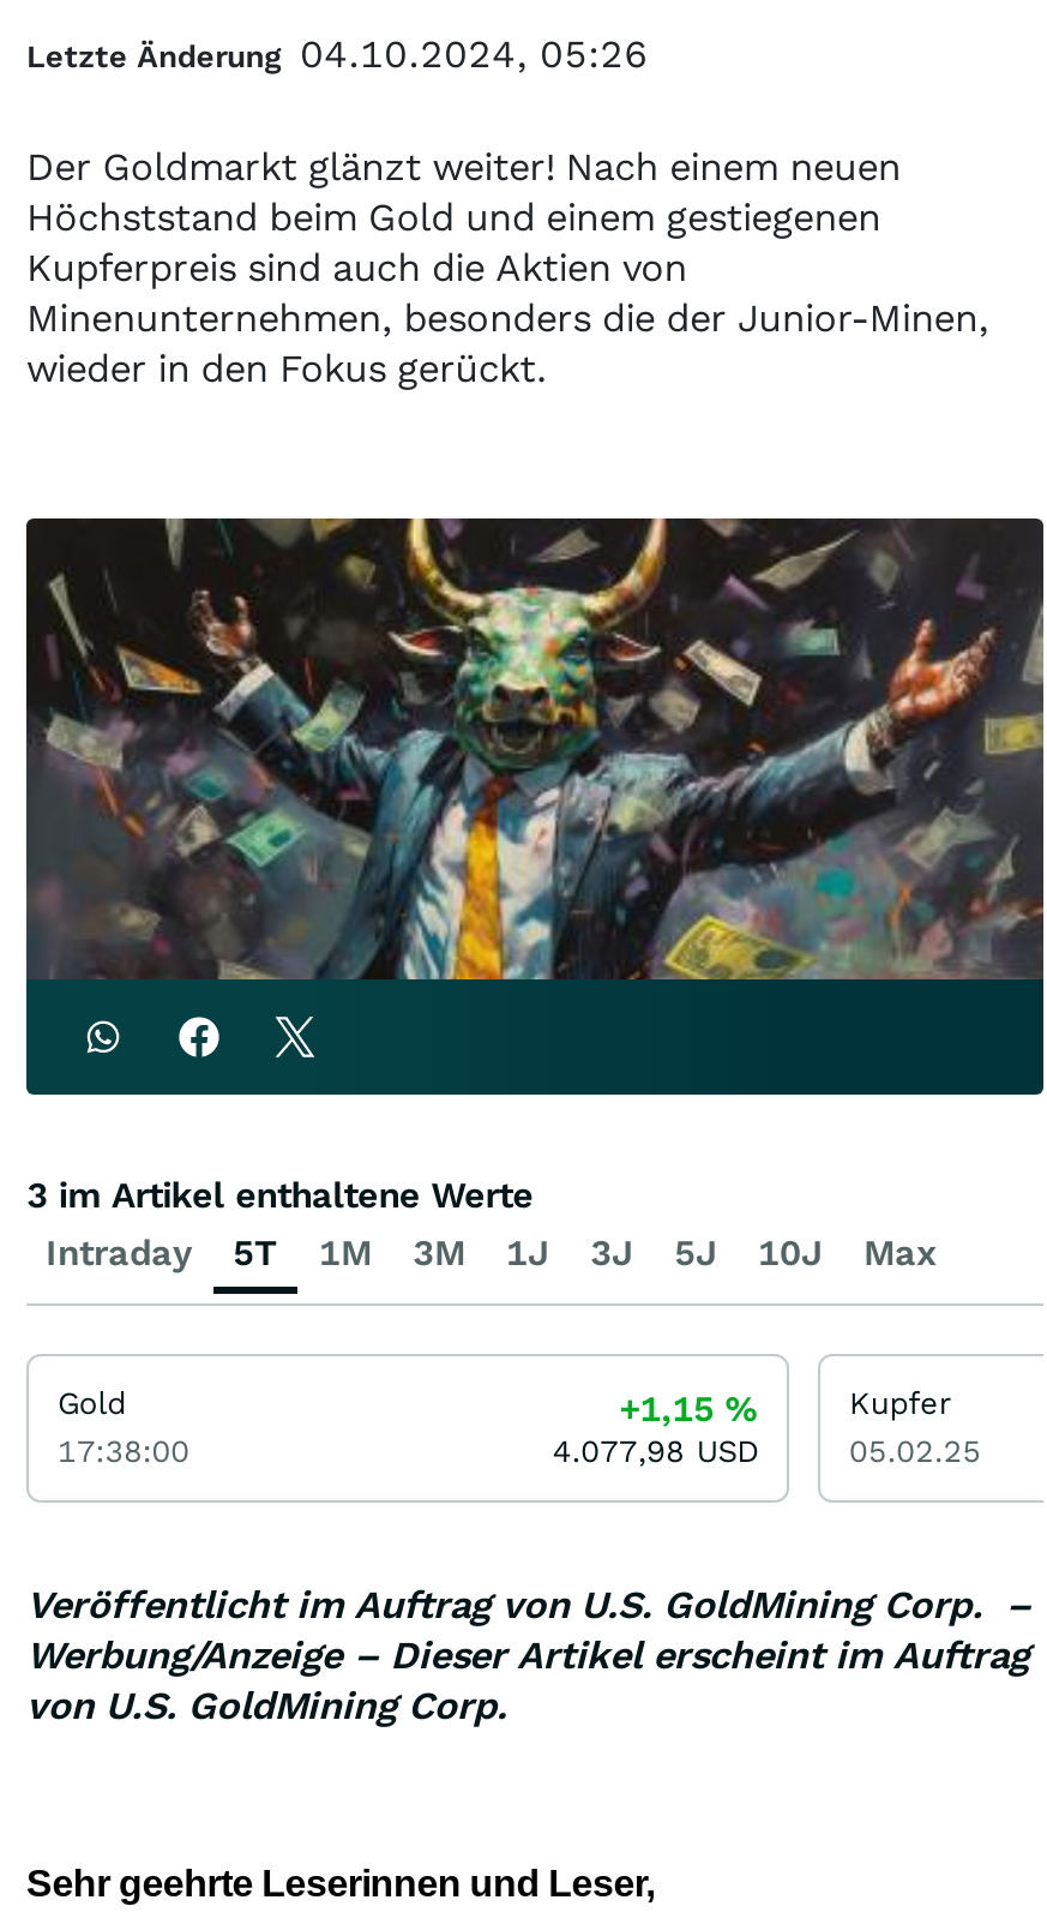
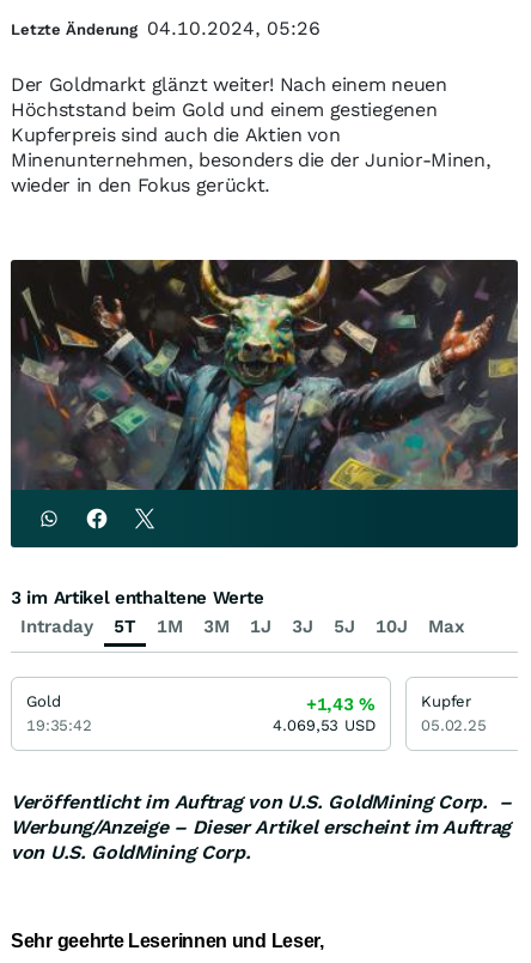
- +1,15%
+ +1,43%

- 17:38:00
+ 19:35:42

- 4.077,98 USD
+ 4.069,53 USD
